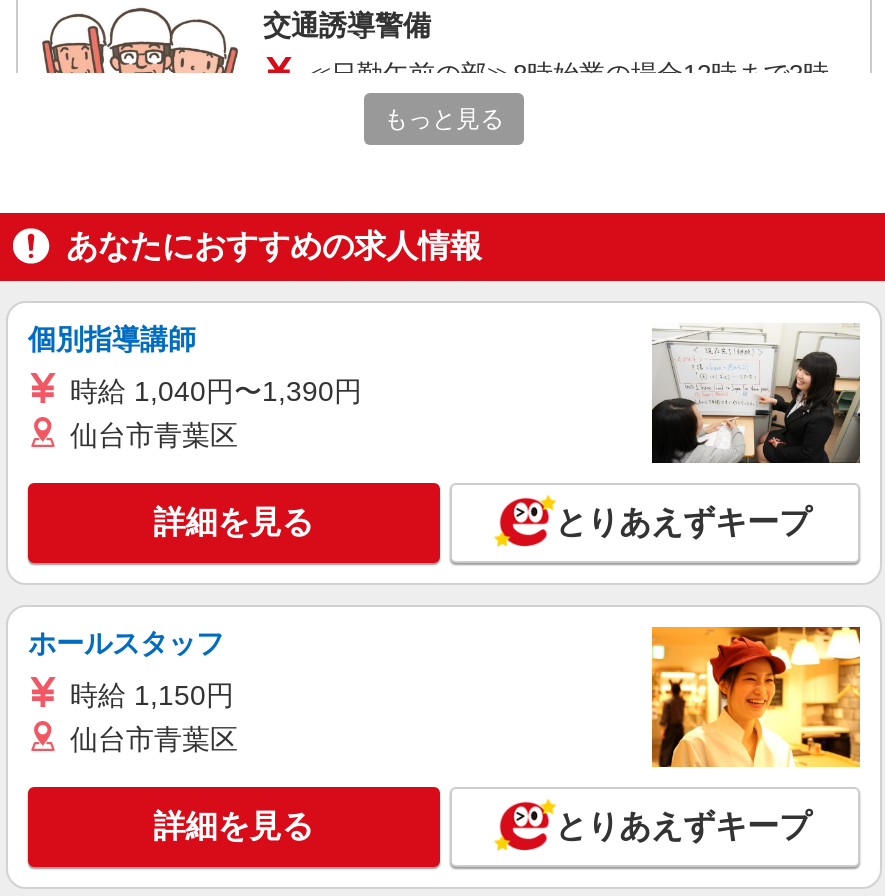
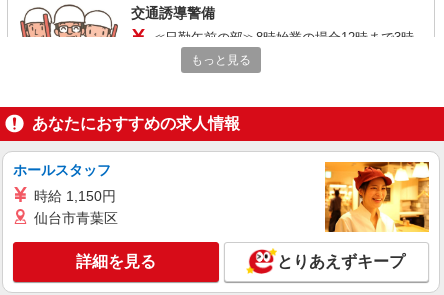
- [image]
- 個別指導講師
- 時給 1,040円〜1,390円
- 仙台市青葉区
- 詳細を見る
- とりあえずキープ
